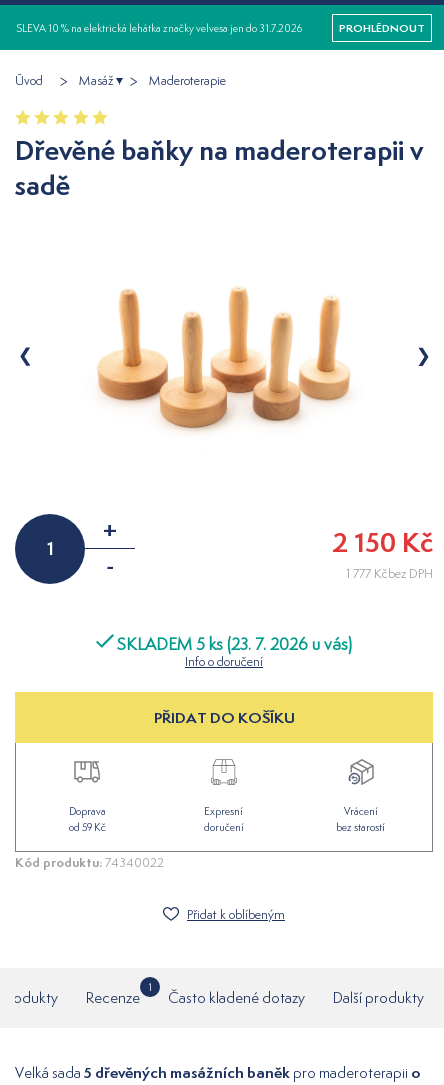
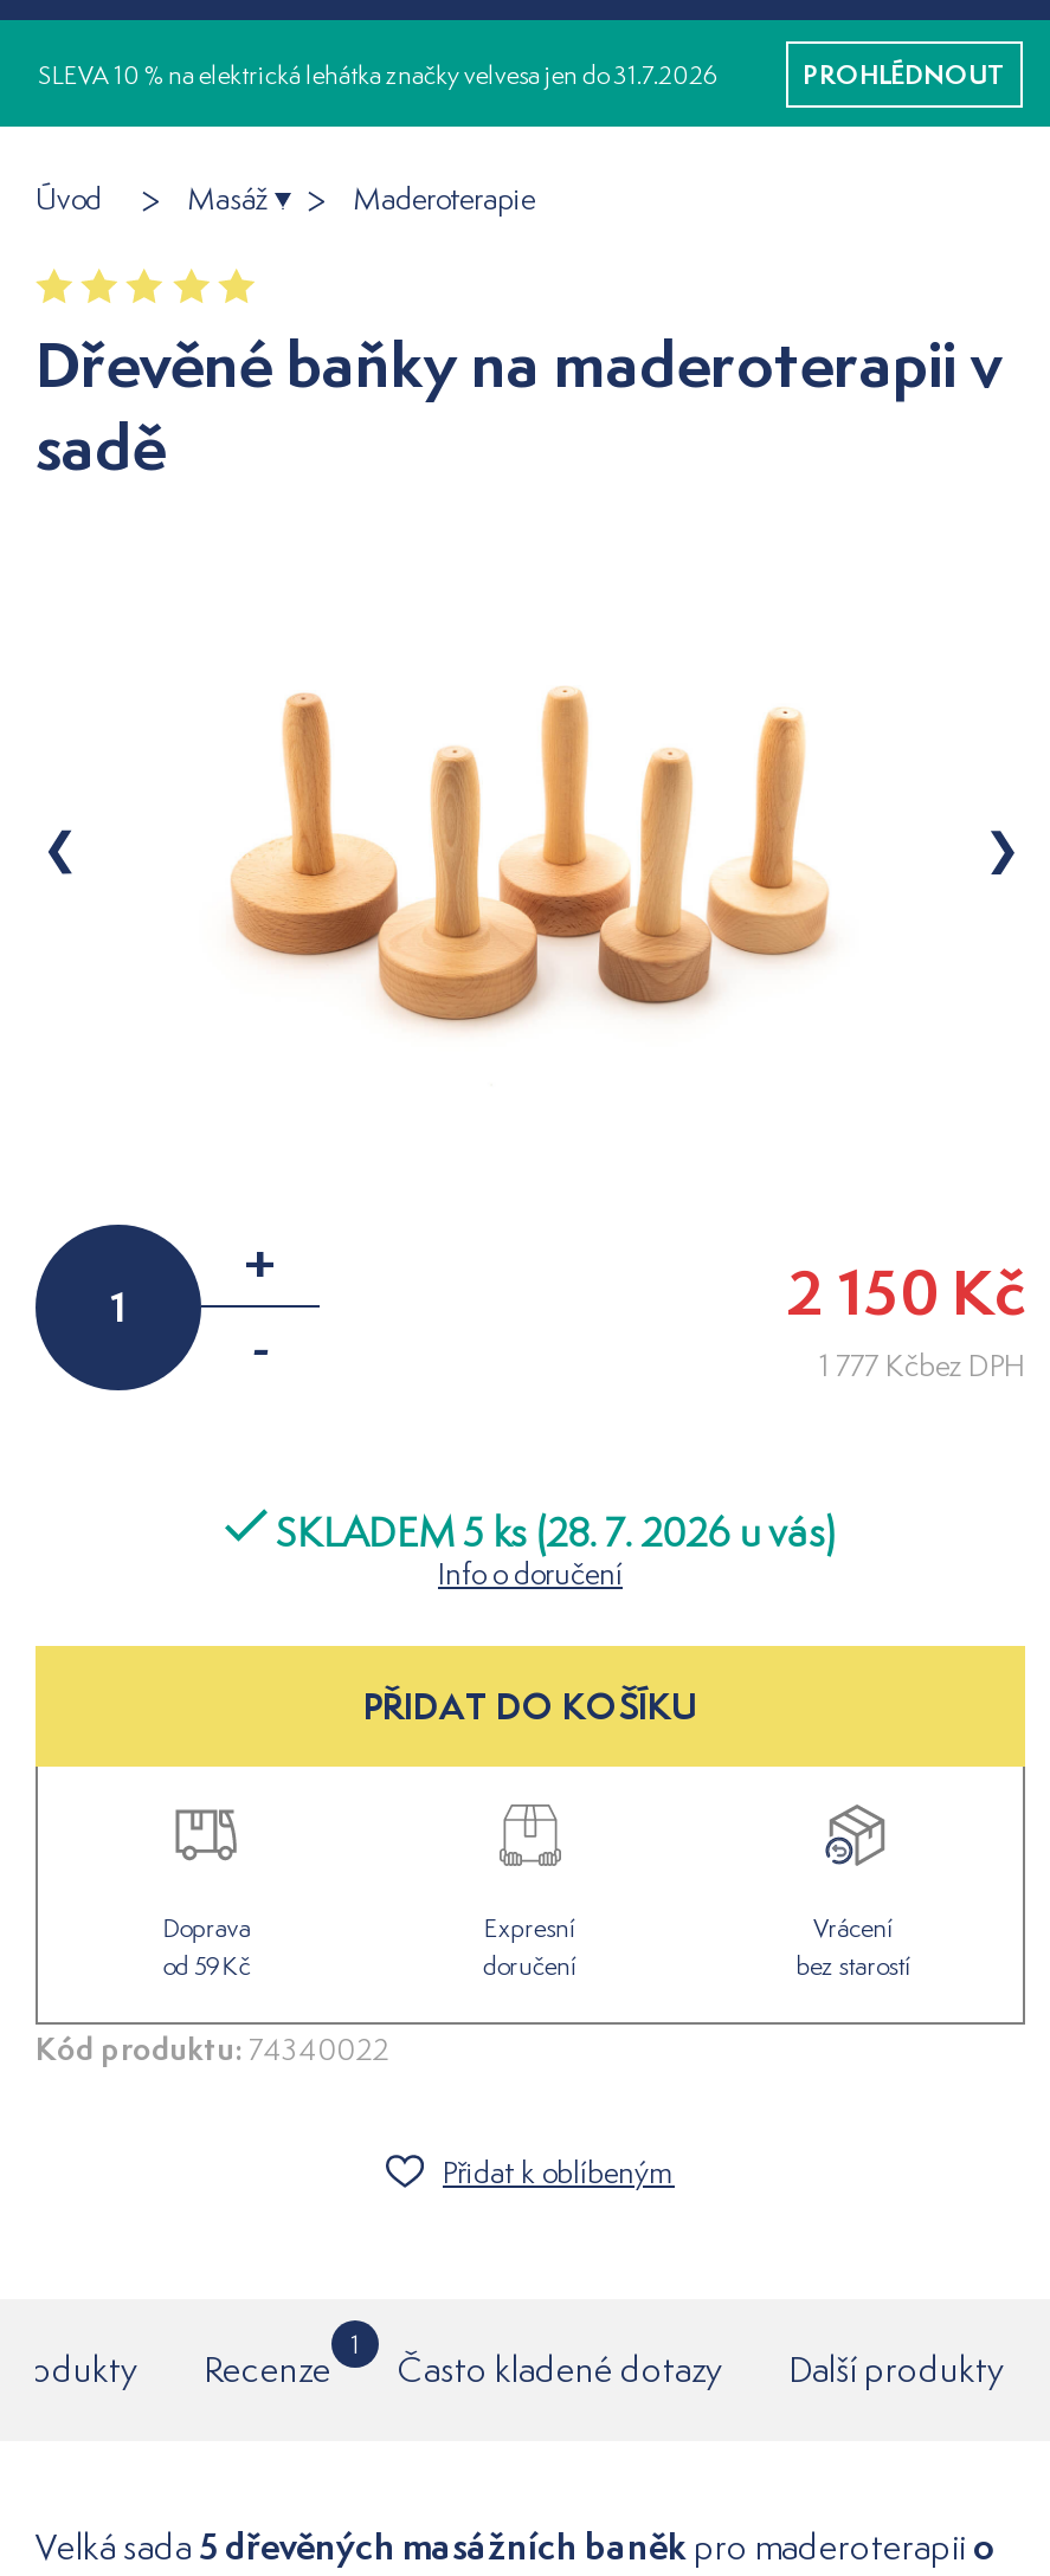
- SKLADEM 5 ks (23. 7. 2026 u vás)
+ SKLADEM 5 ks (28. 7. 2026 u vás)
